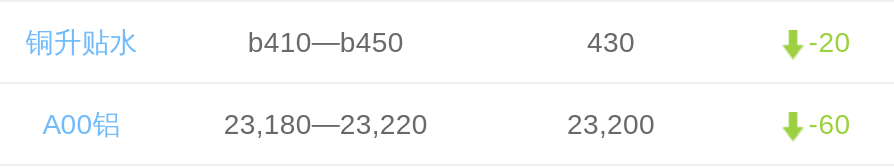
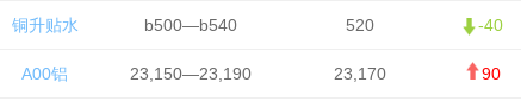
- b410—b450
- 430
- -20
+ b500—b540
+ 520
+ -40

- 23,180—23,220
+ 23,150—23,190

- 23,200
+ 23,170

- -60
+ 90
